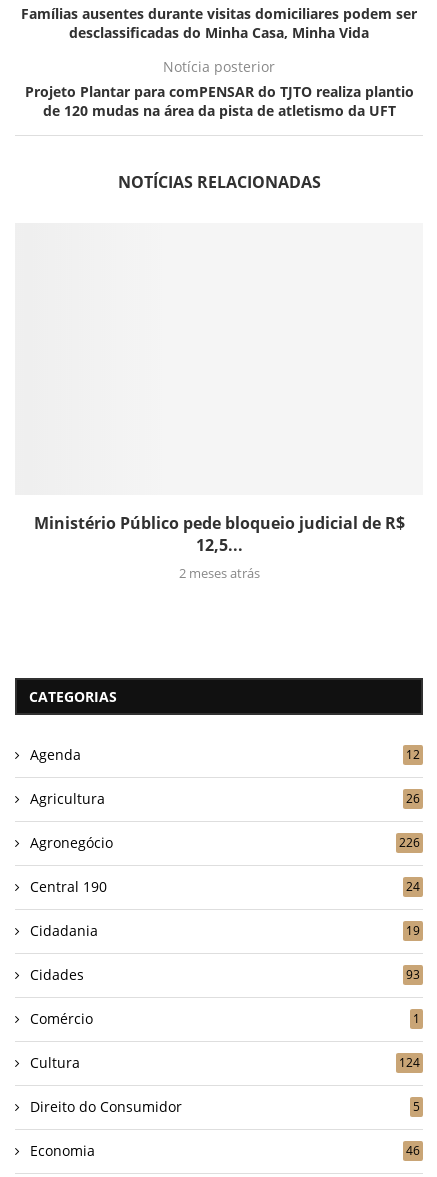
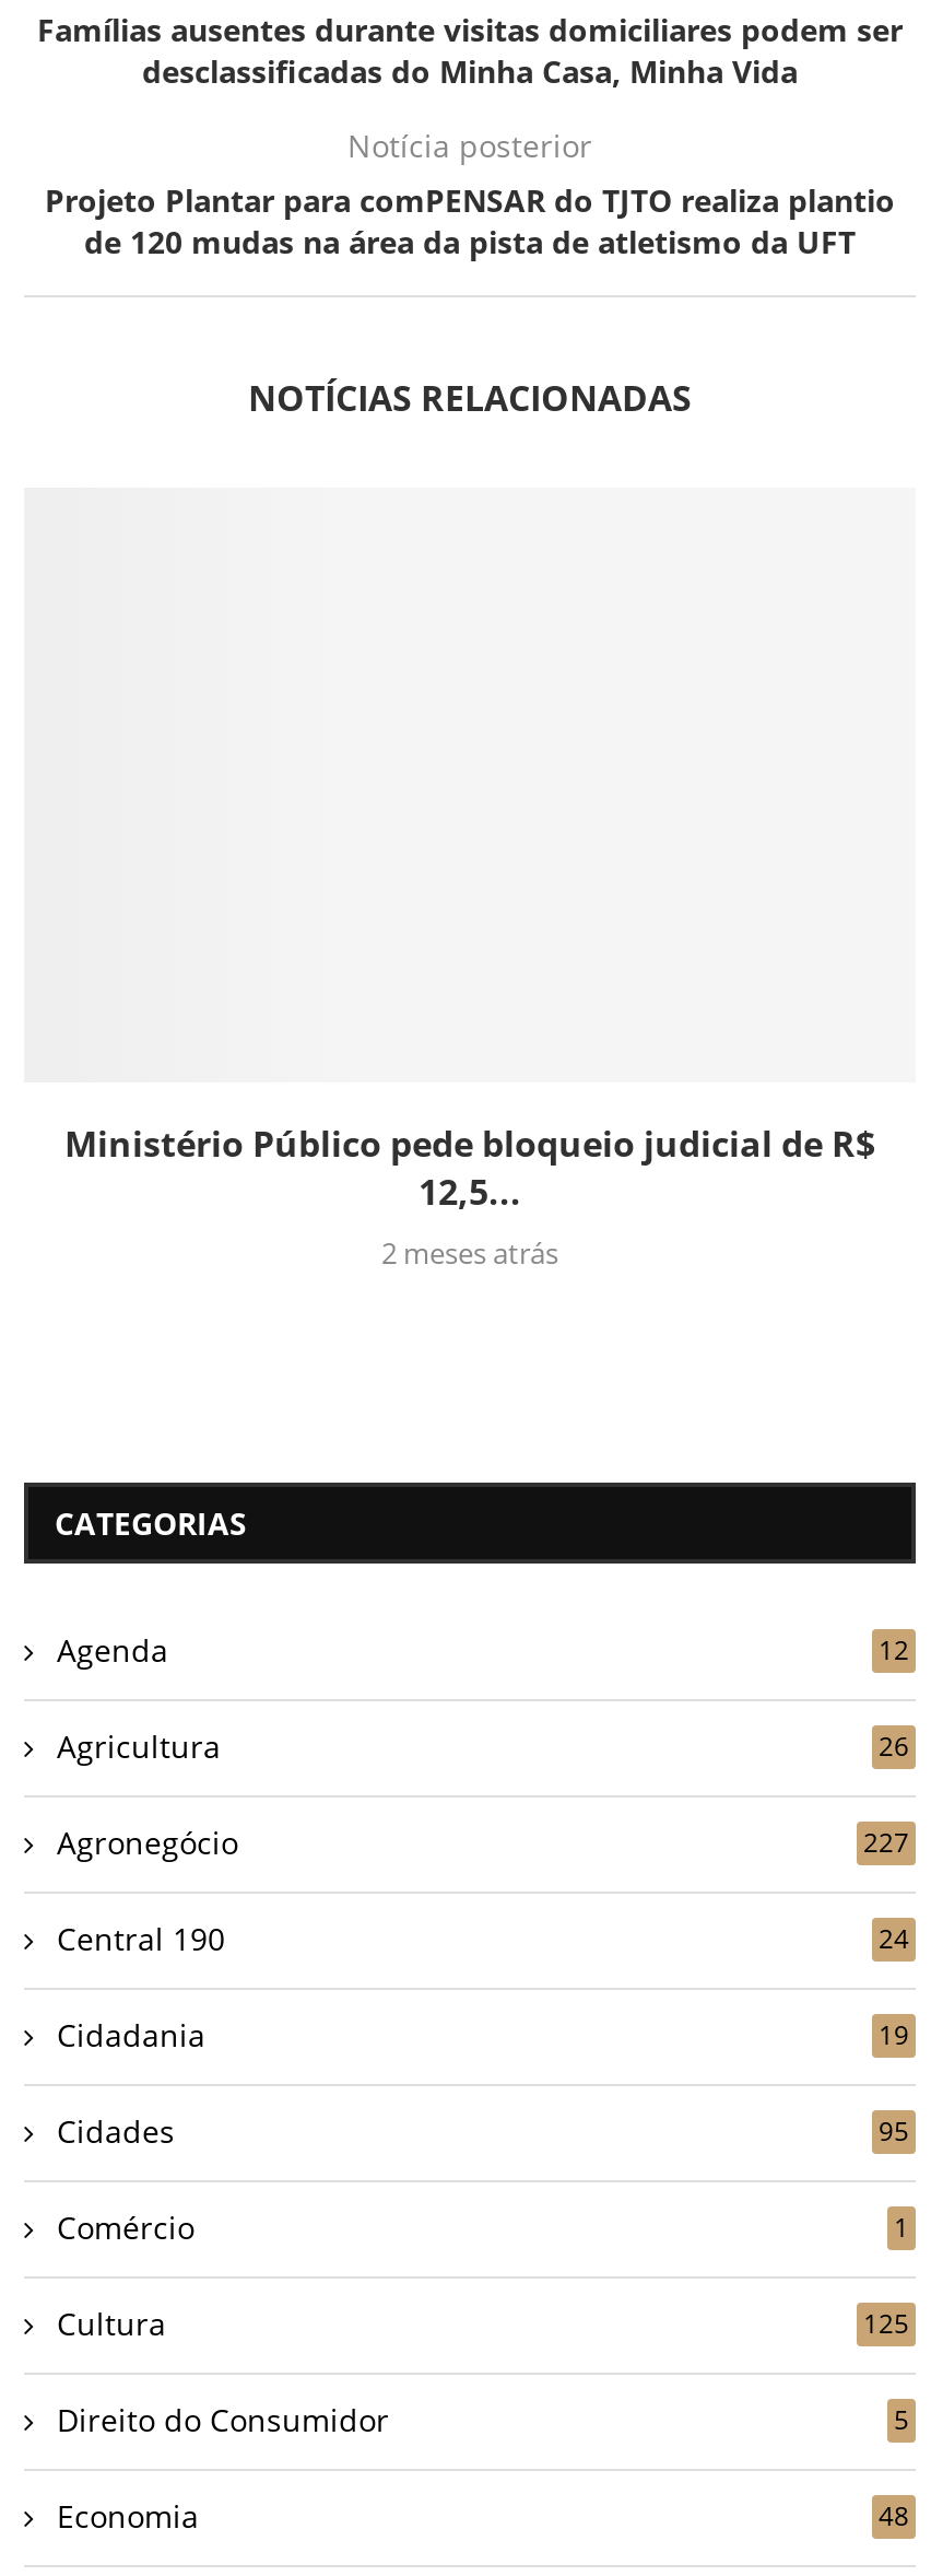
- 226
+ 227

- 93
+ 95

- 124
+ 125

- 46
+ 48
